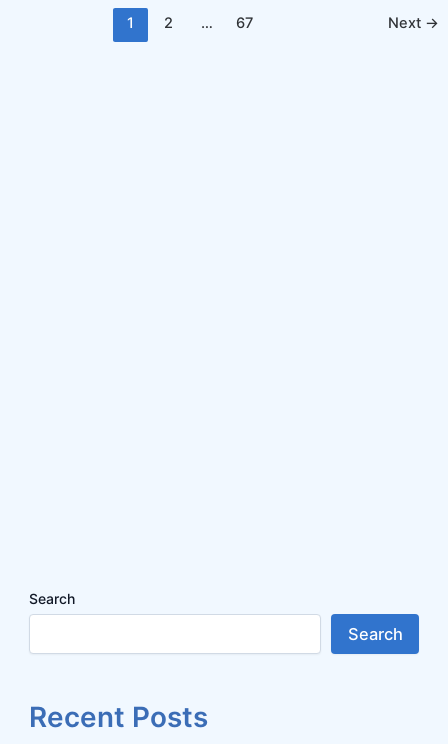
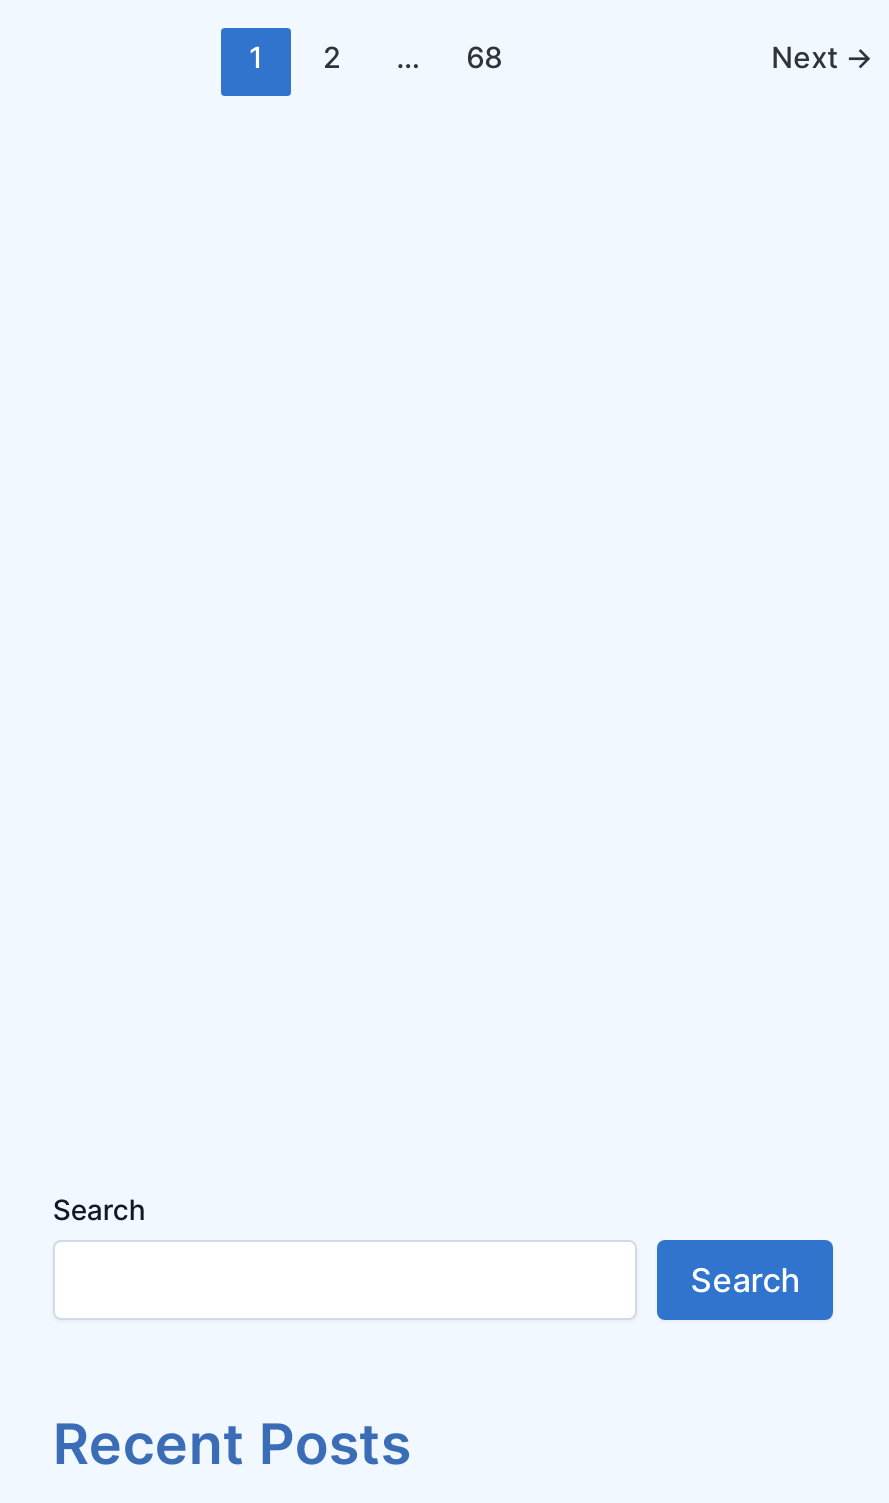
- 67
+ 68
